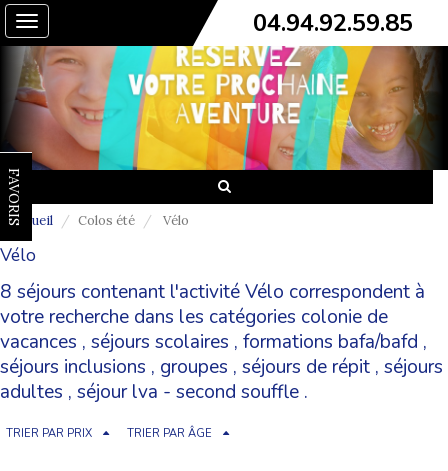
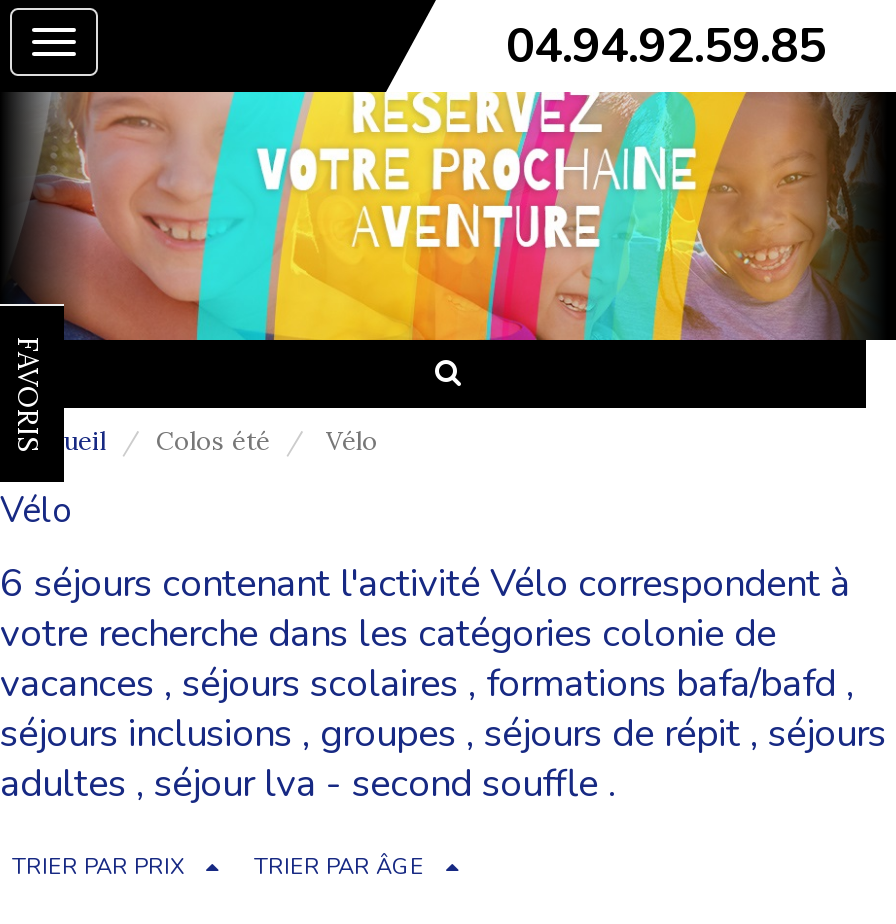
- 8 séjours contenant l'activité Vélo correspondent à
+ 6 séjours contenant l'activité Vélo correspondent à
